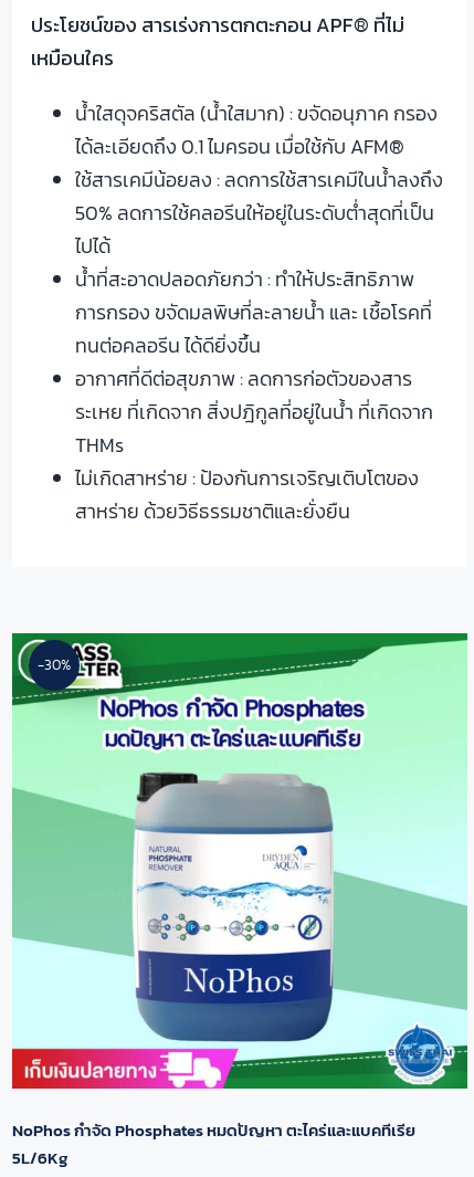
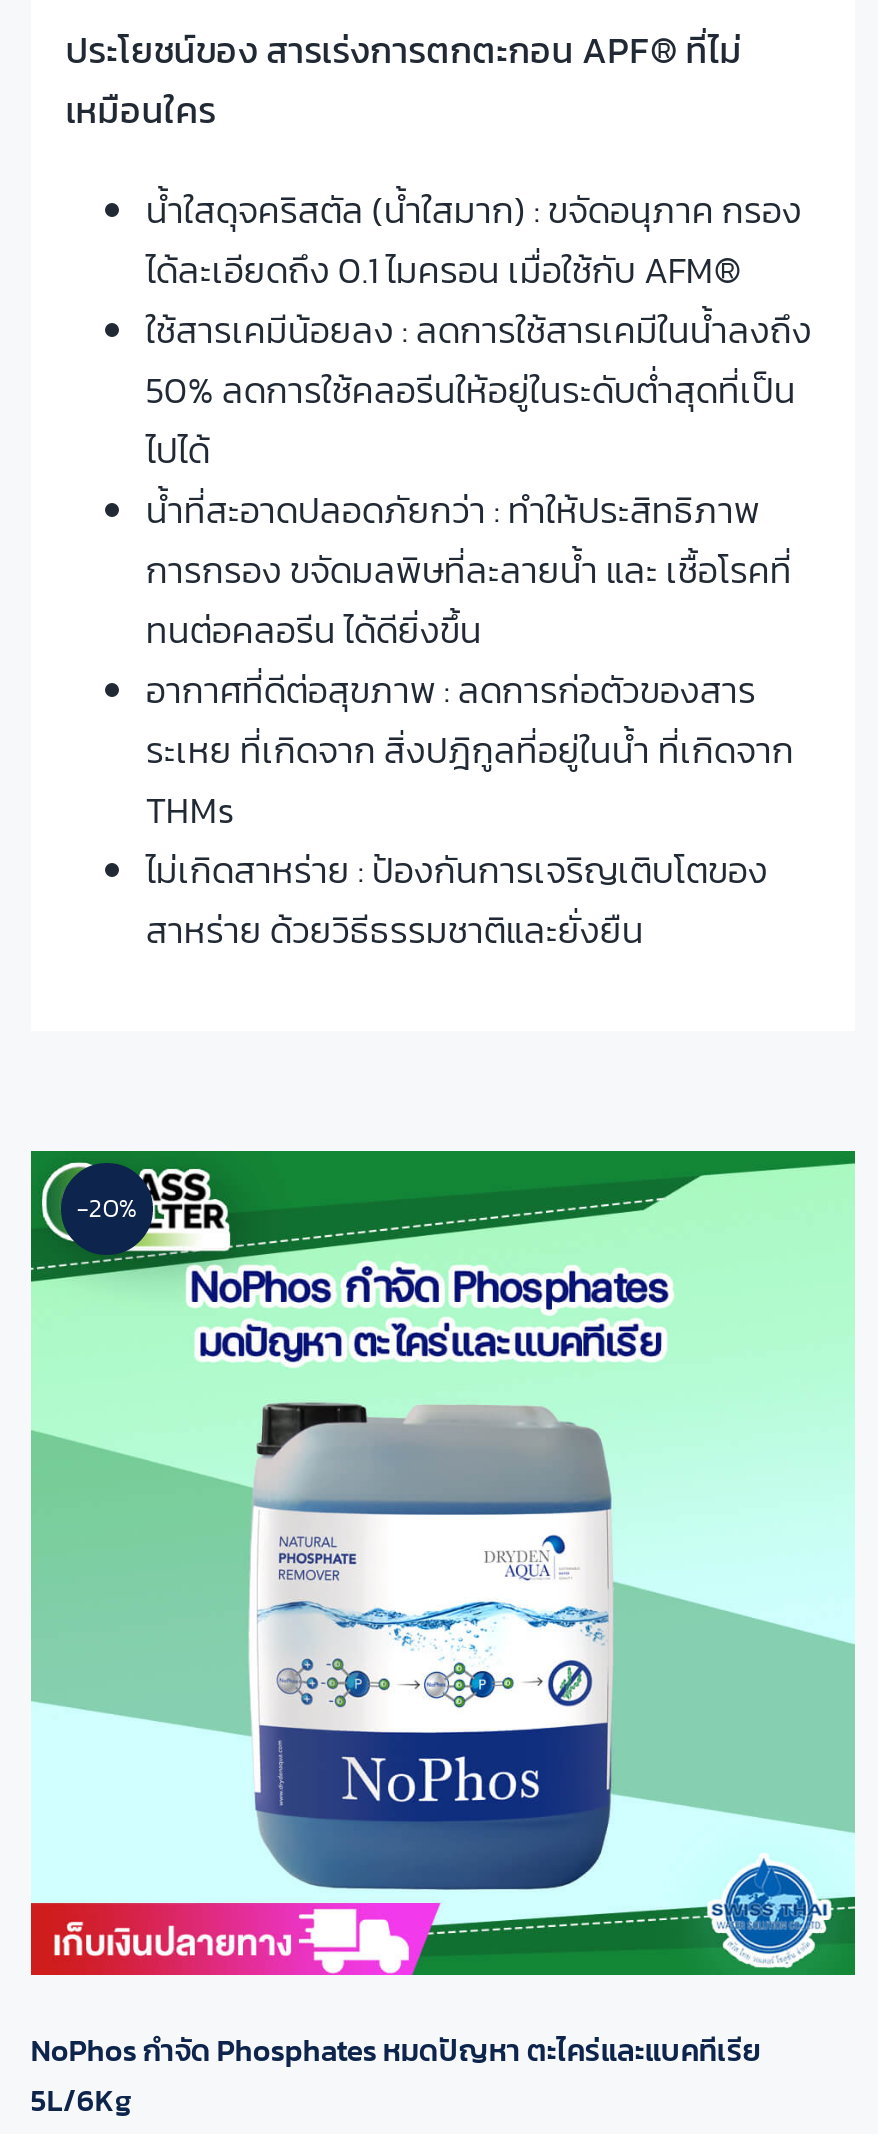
- -30%
+ -20%
